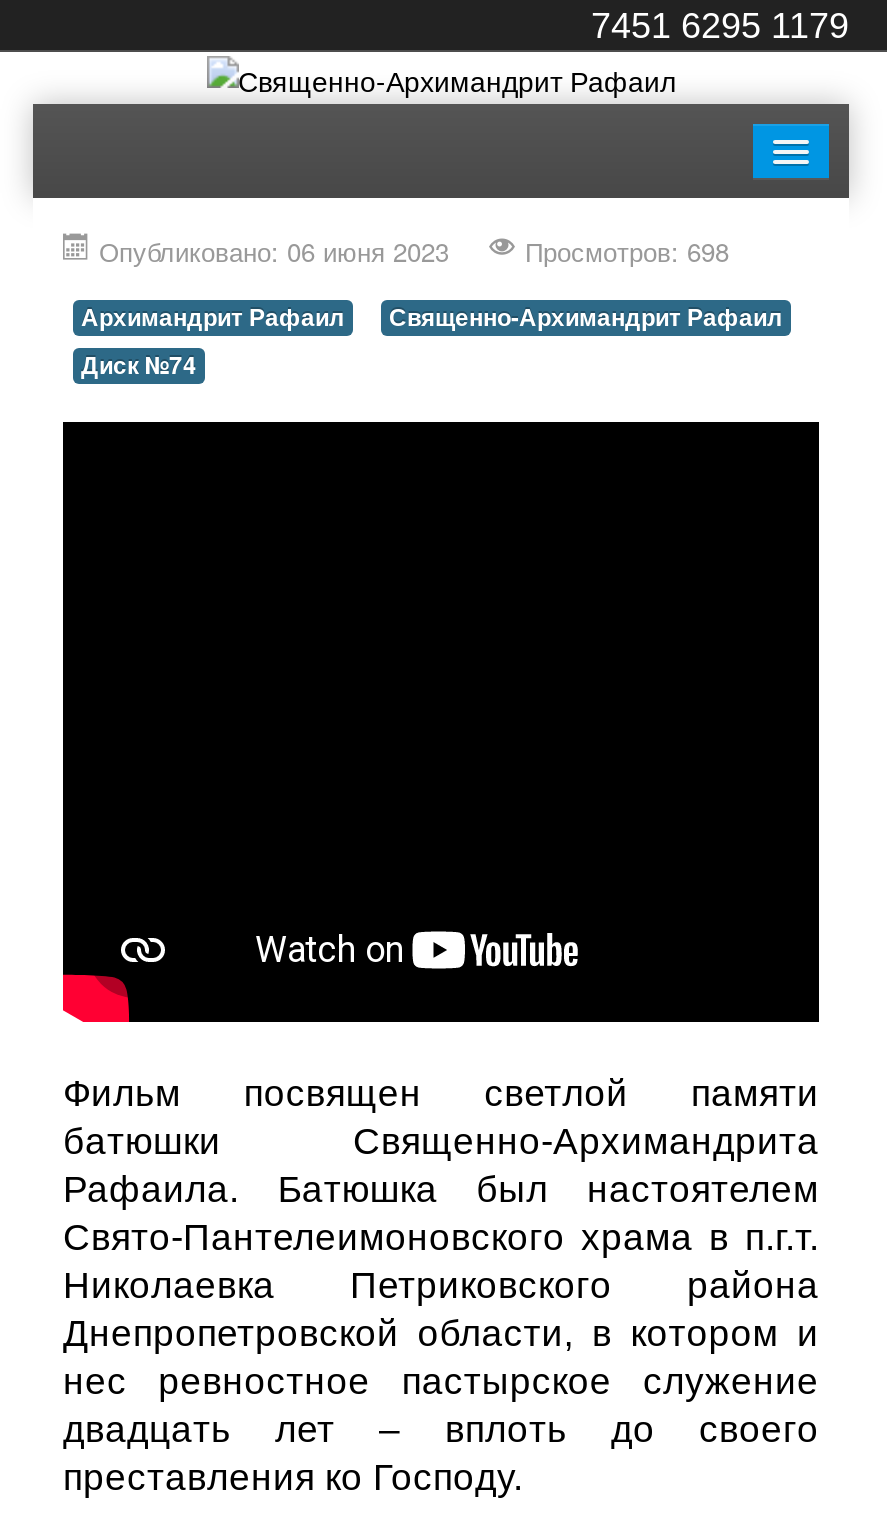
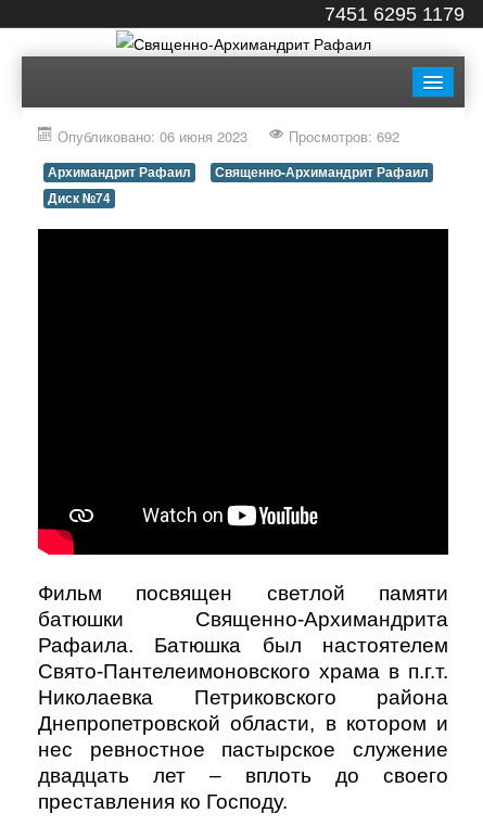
- Опубликовано: 06 июня 2023 Просмотров: 698
+ Опубликовано: 06 июня 2023 Просмотров: 692
